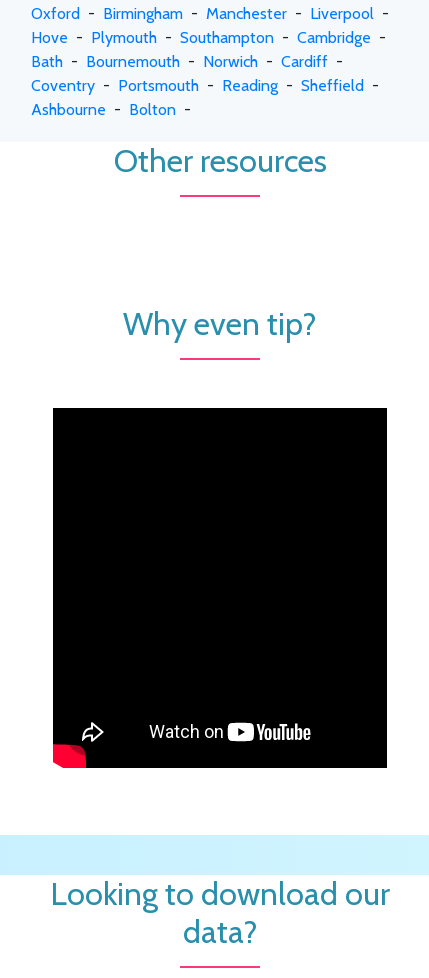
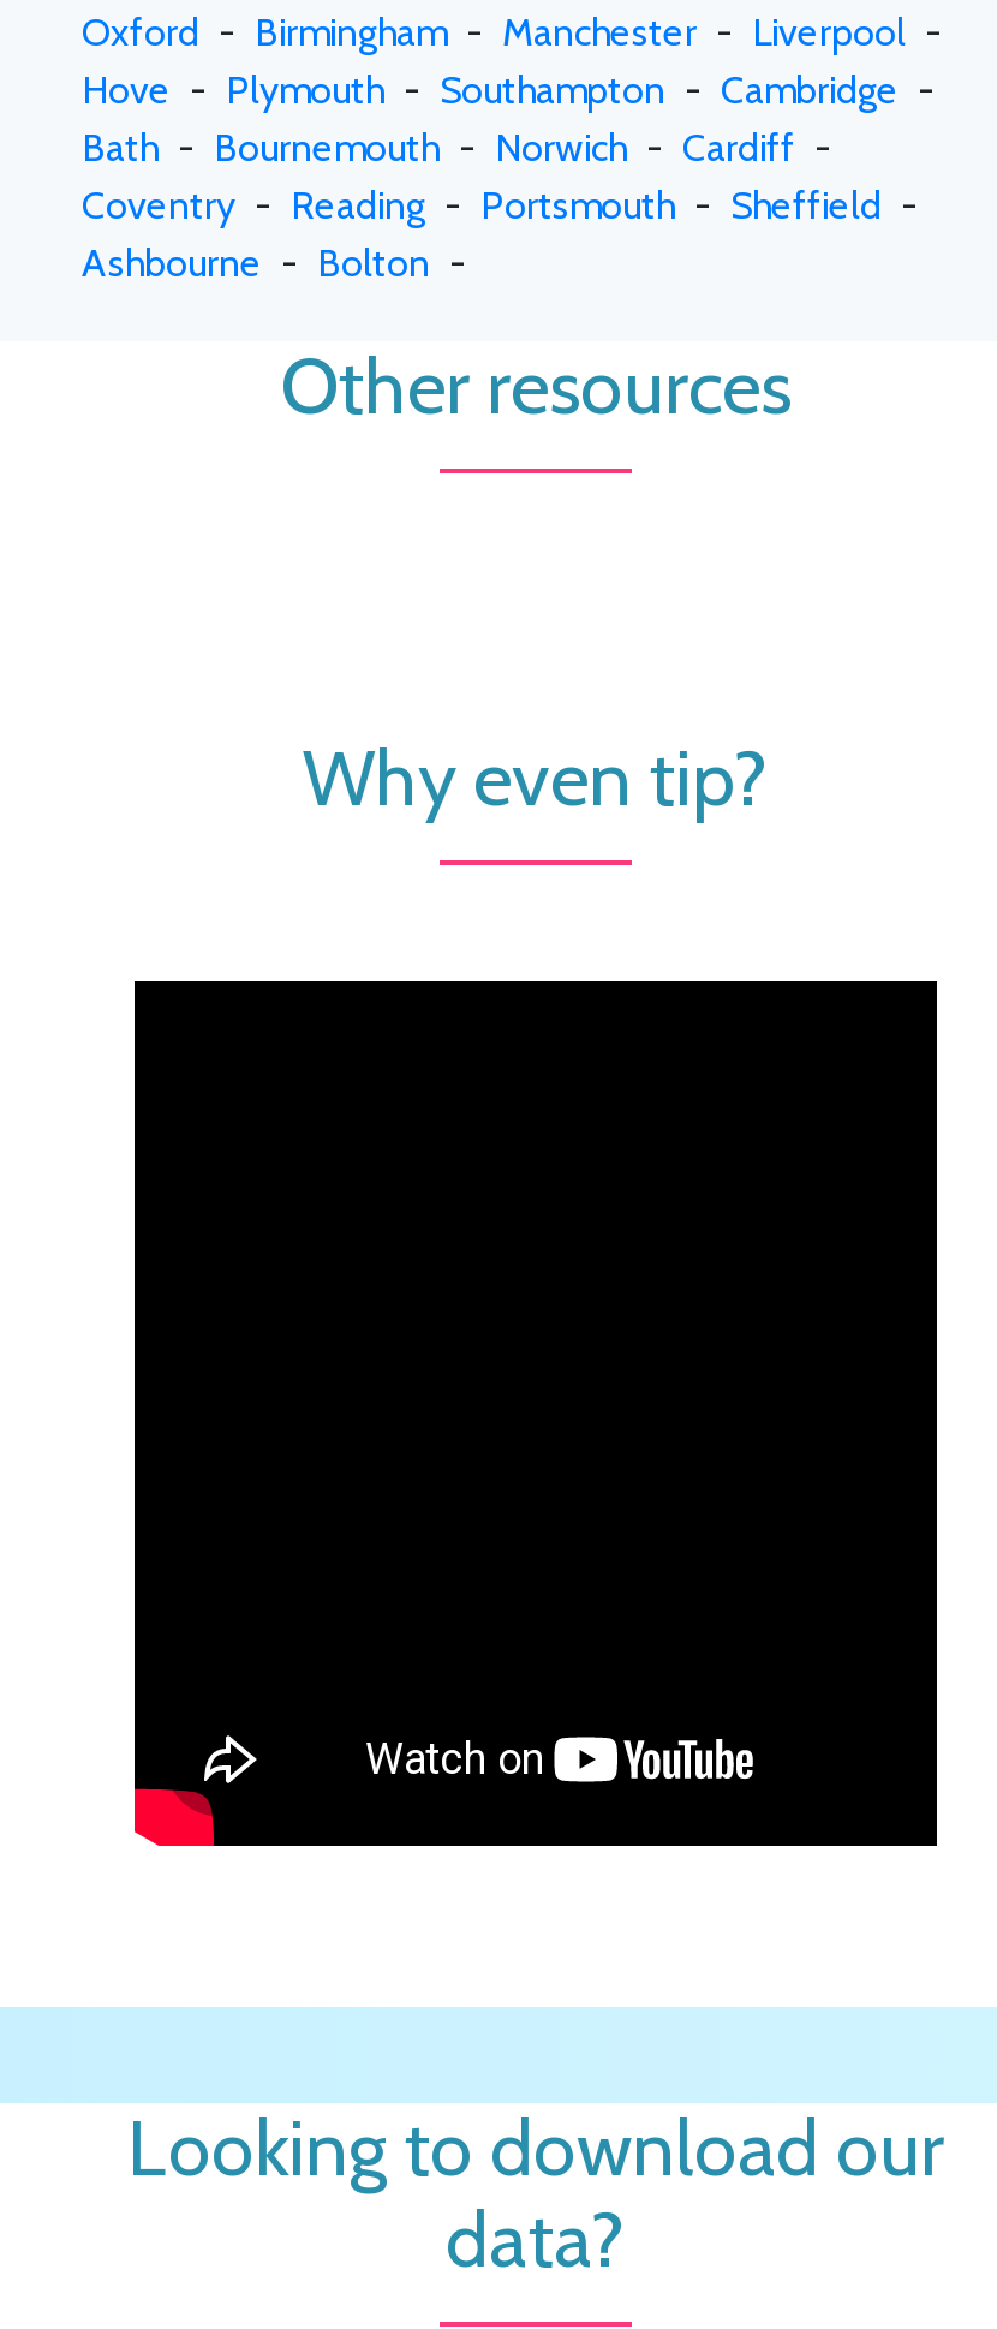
- Coventry - Portsmouth - Reading - Sheffield -
+ Coventry - Reading - Portsmouth - Sheffield -
